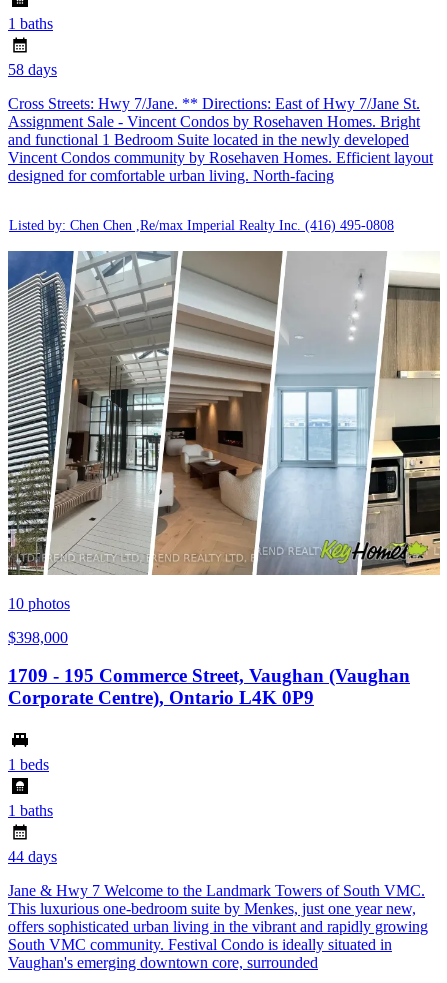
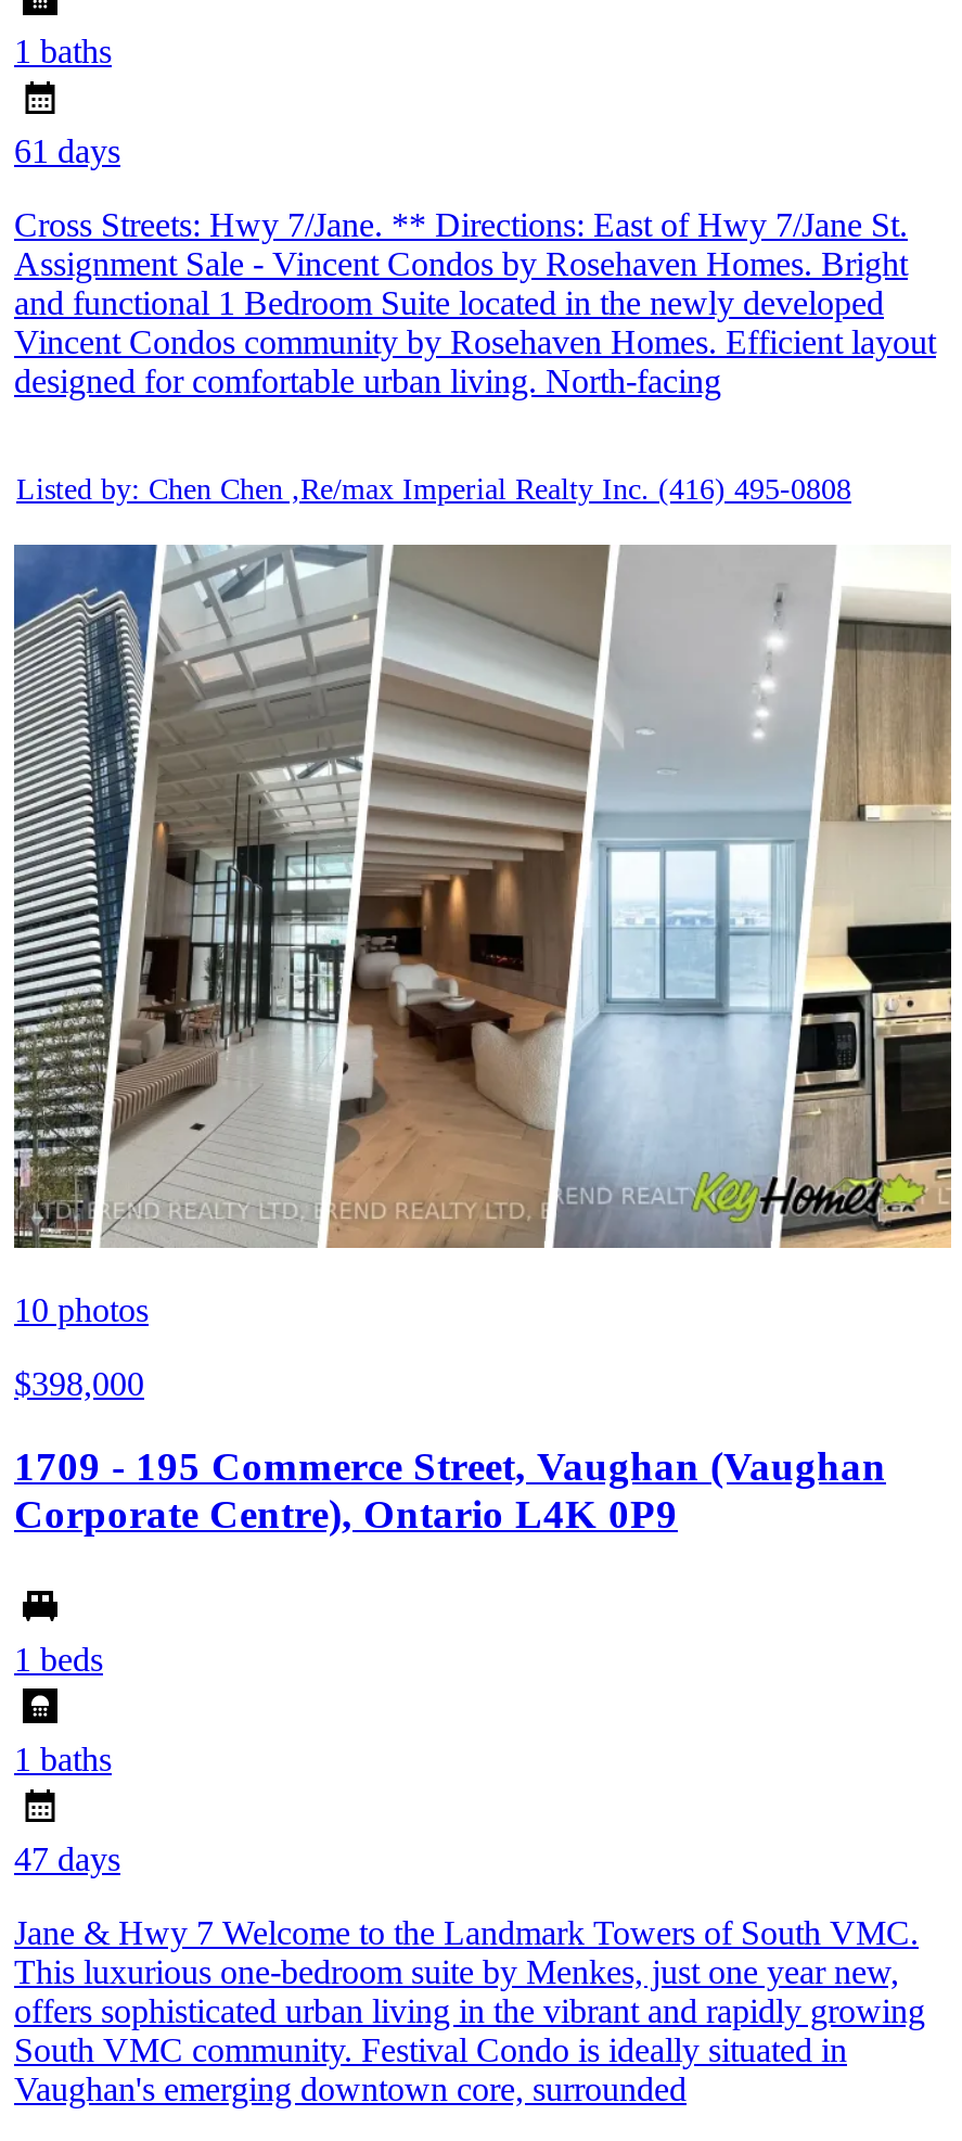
- 58 days
+ 61 days

- 44 days
+ 47 days
